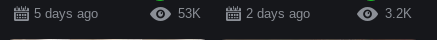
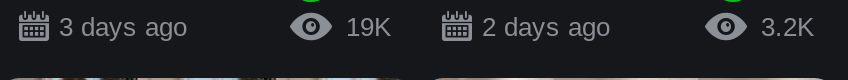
- 5 days ago
- 53K
+ 3 days ago
+ 19K
